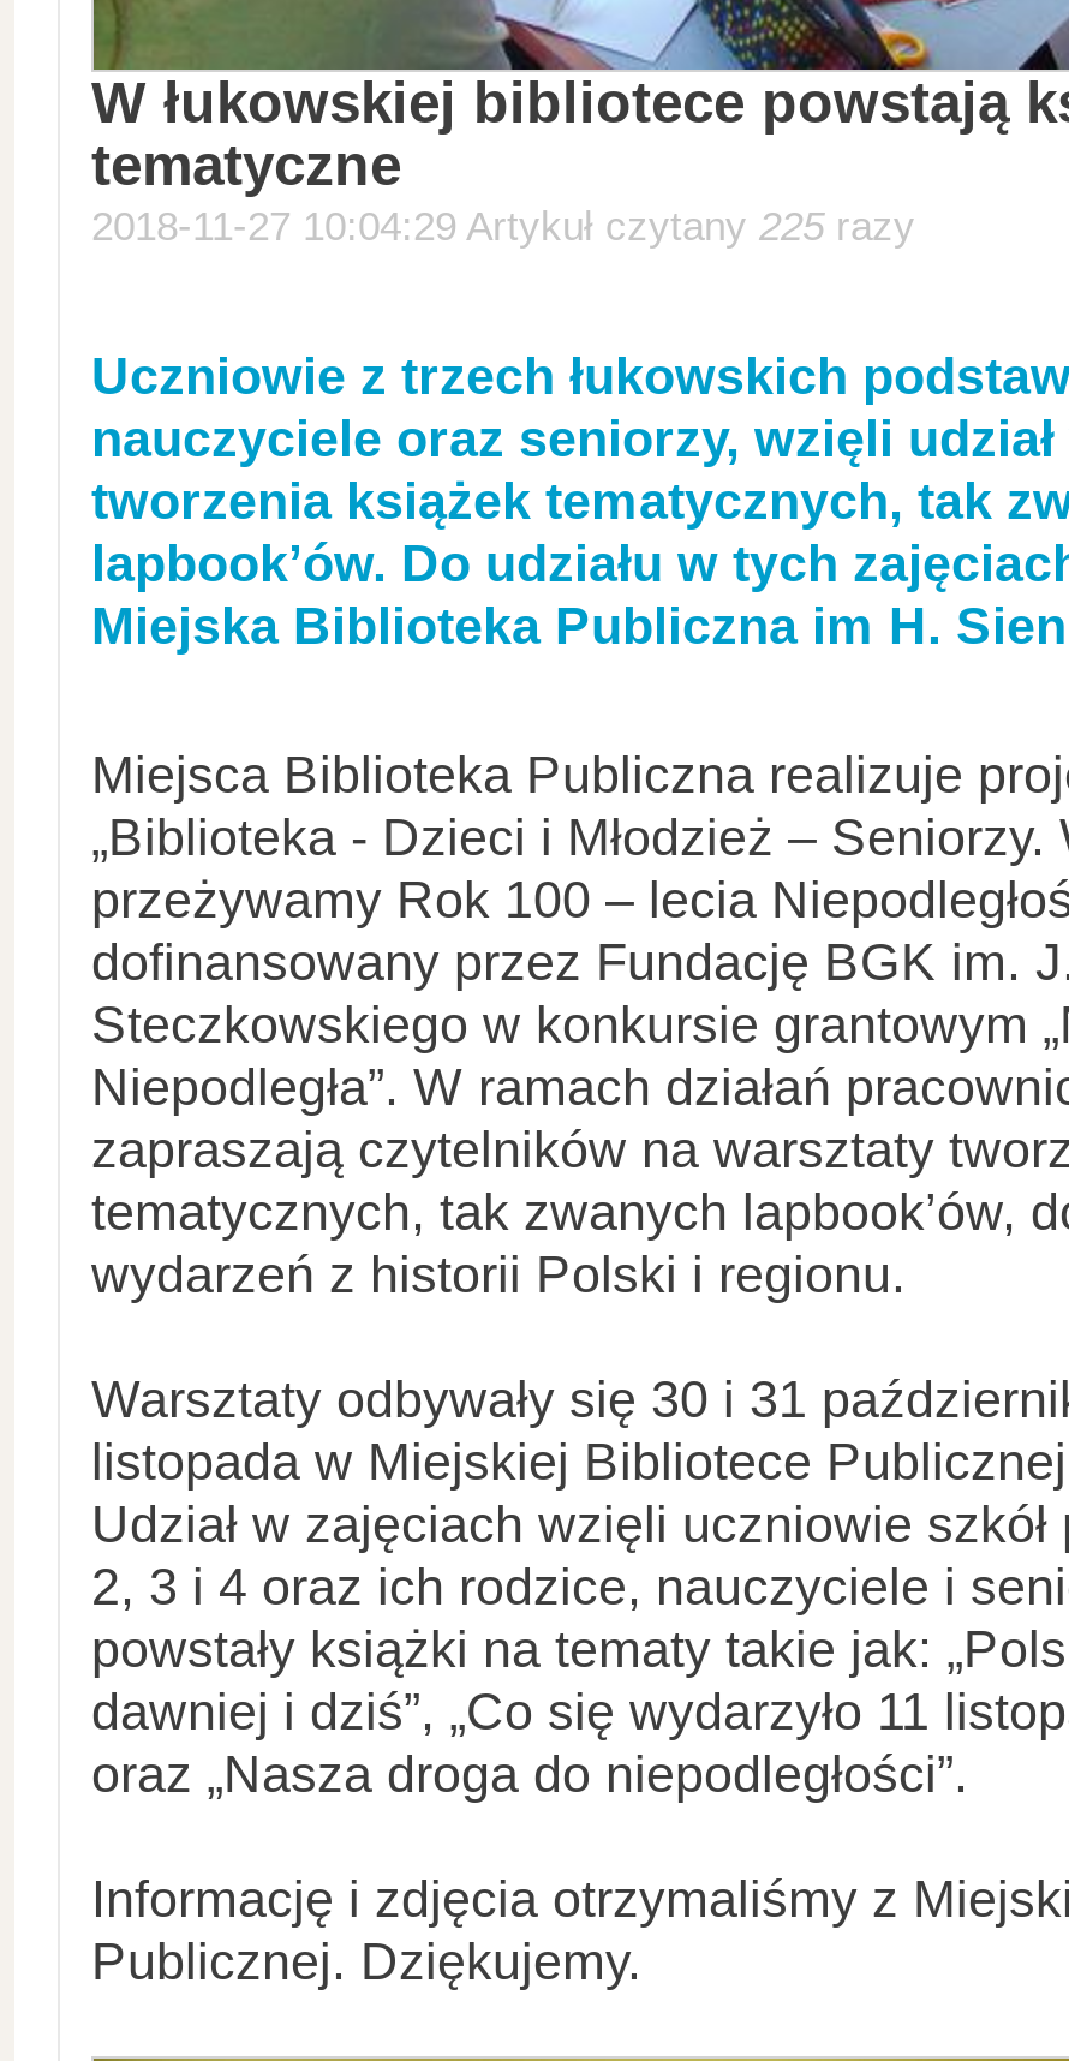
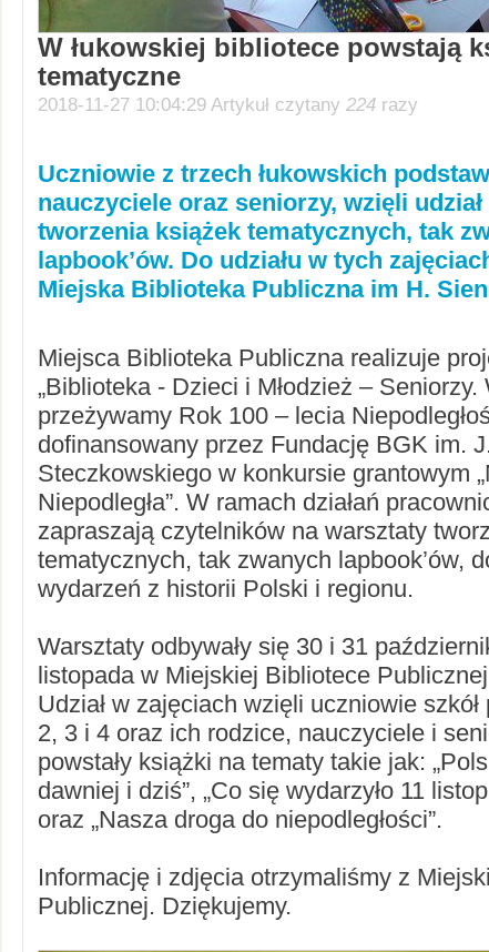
- 2018-11-27 10:04:29 Artykuł czytany 225 razy
+ 2018-11-27 10:04:29 Artykuł czytany 224 razy
